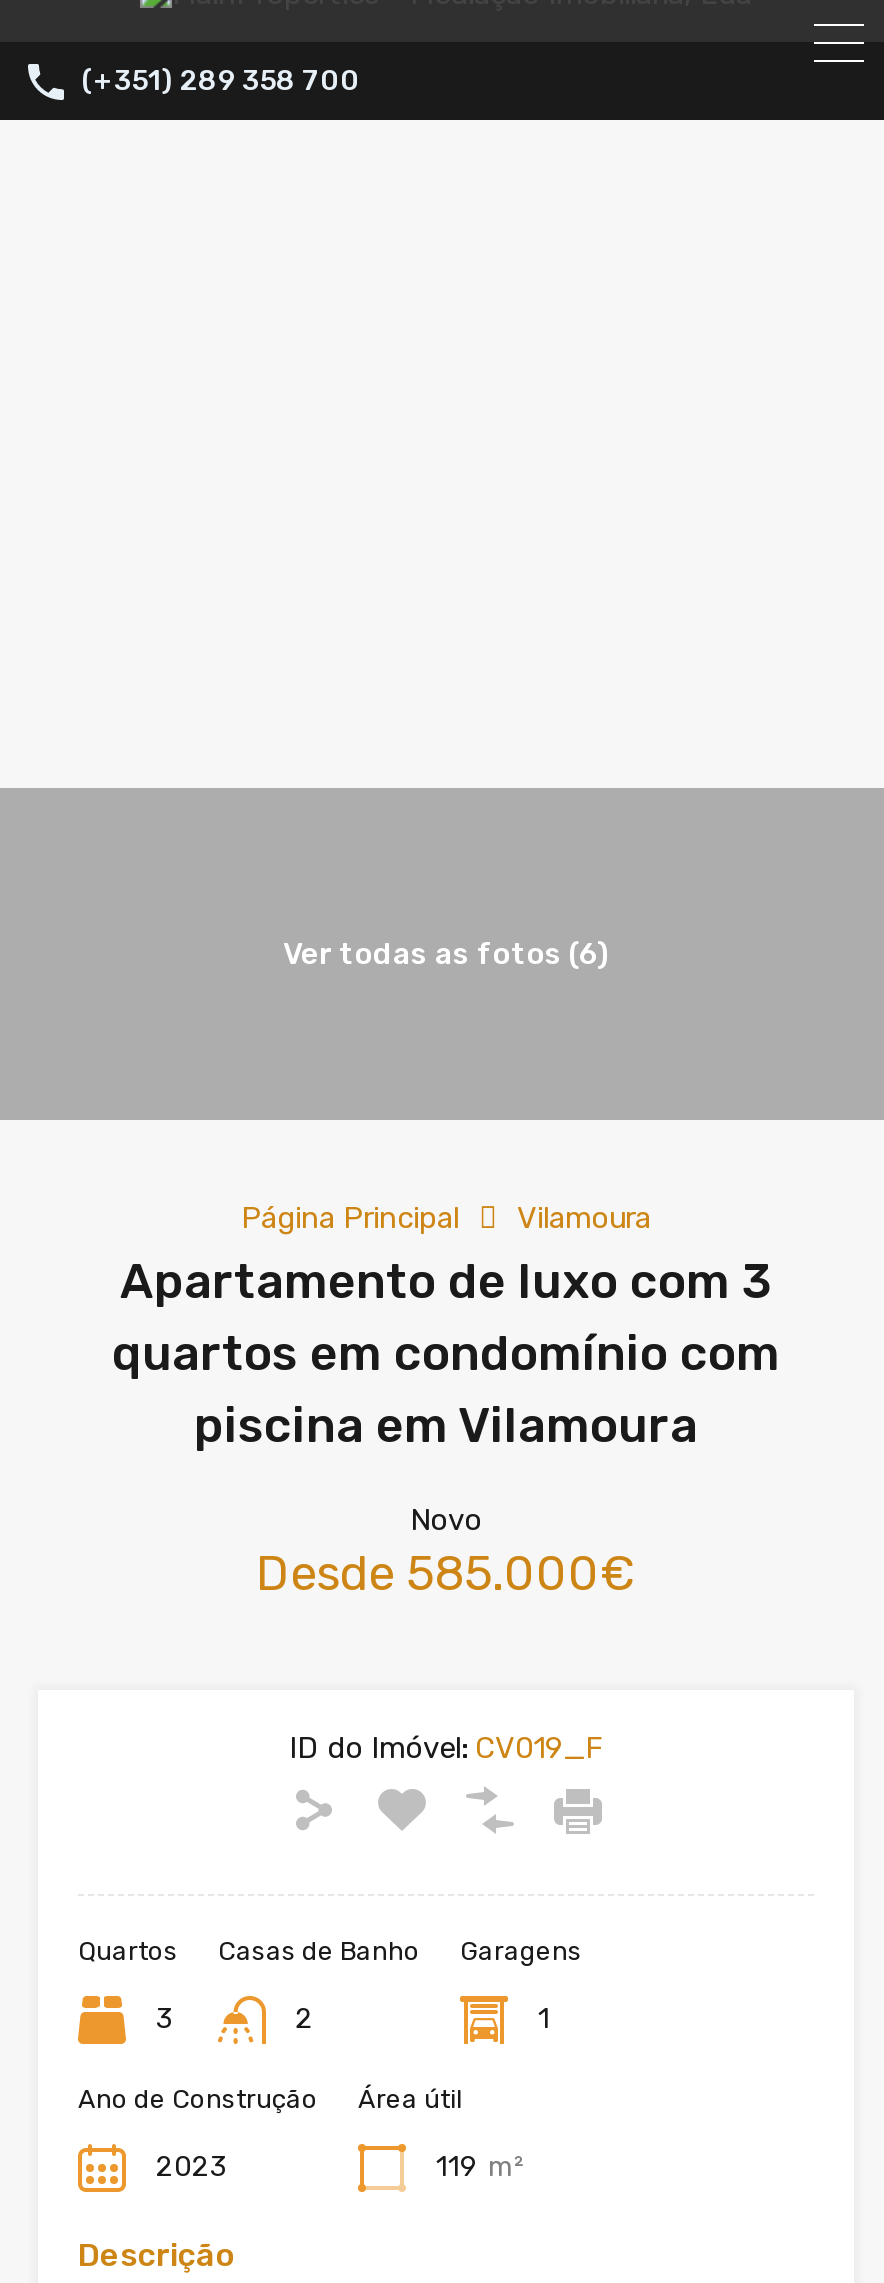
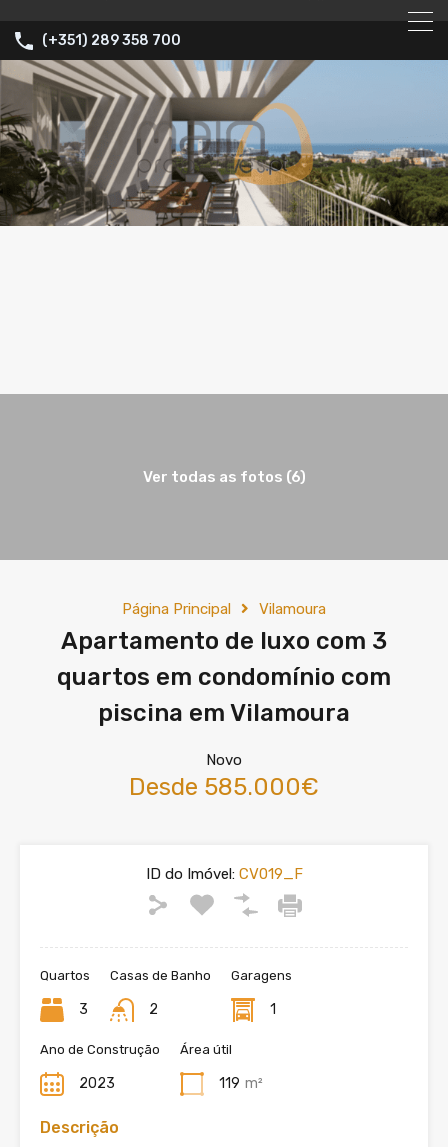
+ [image]
